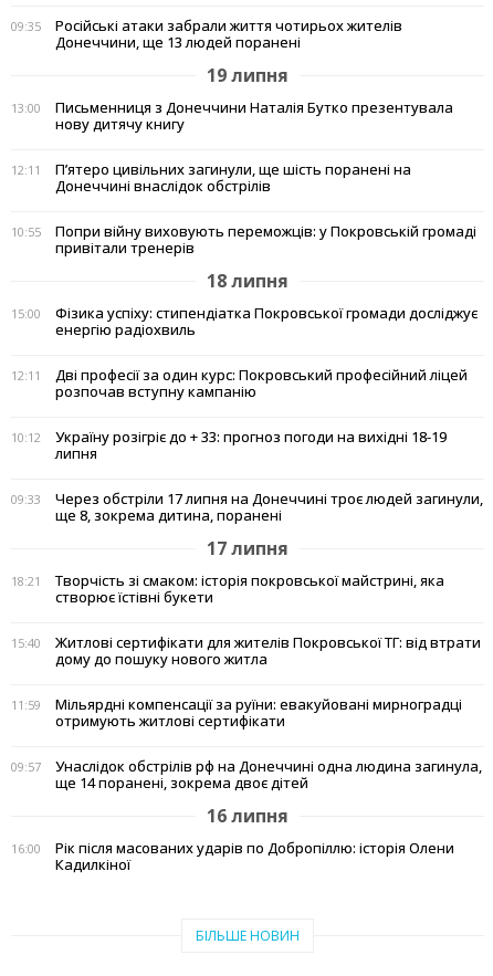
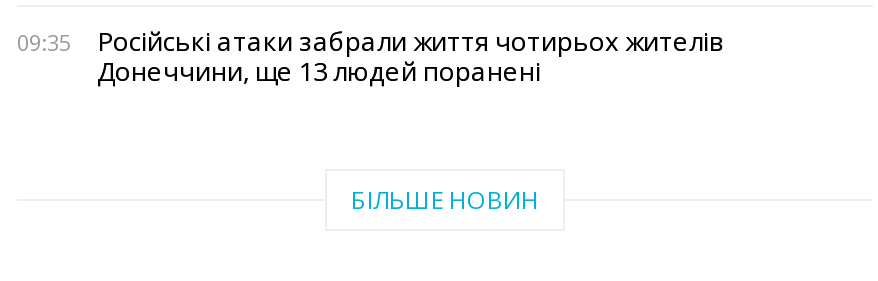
- 19 липня
- 13:00
- Письменниця з Донеччини Наталія Бутко презентувала
- нову дитячу книгу
- 12:11
- П’ятеро цивільних загинули, ще шість поранені на
- Донеччині внаслідок обстрілів
- 10:55
- Попри війну виховують переможців: у Покровській громаді
- привітали тренерів
- 18 липня
- 15:00
- Фізика успіху: стипендіатка Покровської громади досліджує
- енергію радіохвиль
- 12:11
- Дві професії за один курс: Покровський професійний ліцей
- розпочав вступну кампанію
- 10:12
- Україну розігріє до + 33: прогноз погоди на вихідні 18-19
- липня
- 09:33
- Через обстріли 17 липня на Донеччині троє людей загинули,
- ще 8, зокрема дитина, поранені
- 17 липня
- 18:21
- Творчість зі смаком: історія покровської майстрині, яка
- створює їстівні букети
- 15:40
- Житлові сертифікати для жителів Покровської ТГ: від втрати
- дому до пошуку нового житла
- 11:59
- Мільярдні компенсації за руїни: евакуйовані мирноградці
- отримують житлові сертифікати
- 09:57
- Унаслідок обстрілів рф на Донеччині одна людина загинула,
- ще 14 поранені, зокрема двоє дітей
- 16 липня
- 16:00
- Рік після масованих ударів по Добропіллю: історія Олени
- Кадилкіної
